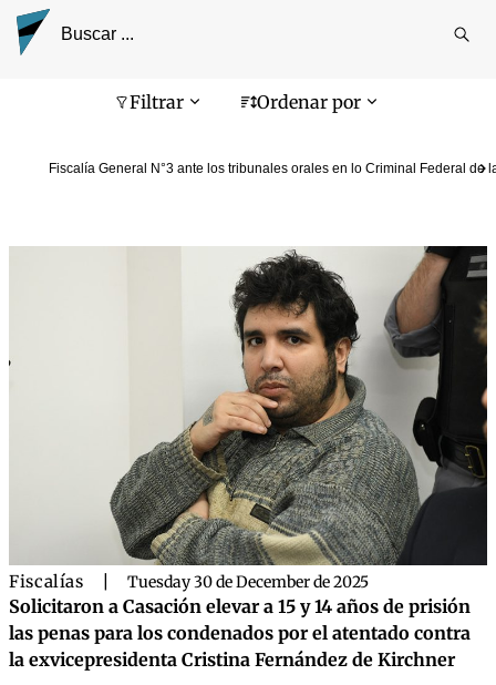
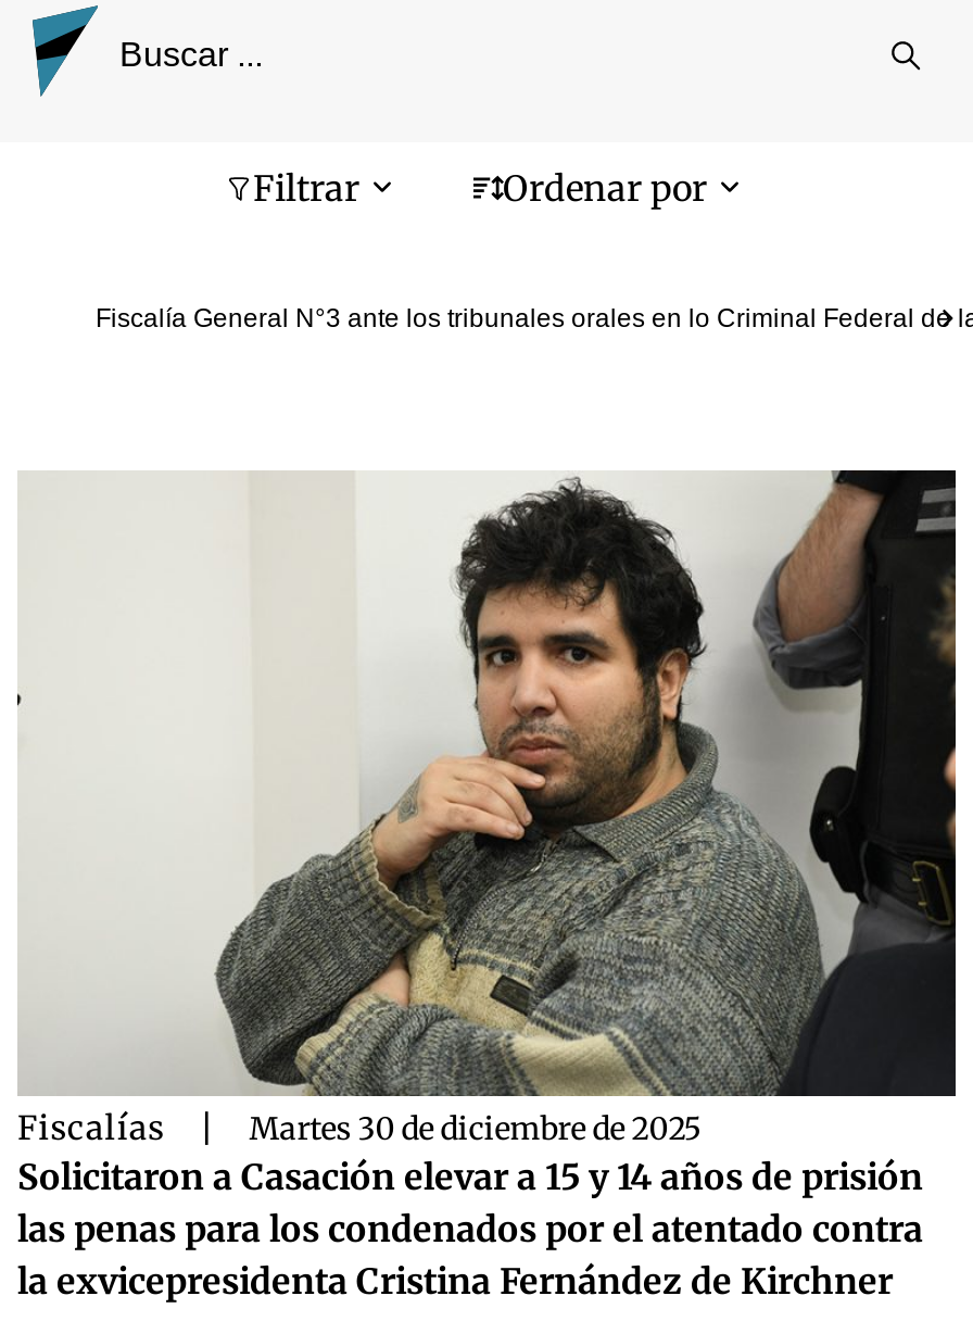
- Tuesday 30 de December de 2025
+ Martes 30 de diciembre de 2025
